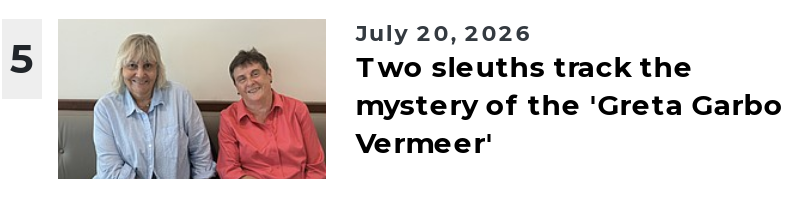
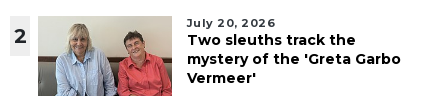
- 5
+ 2
